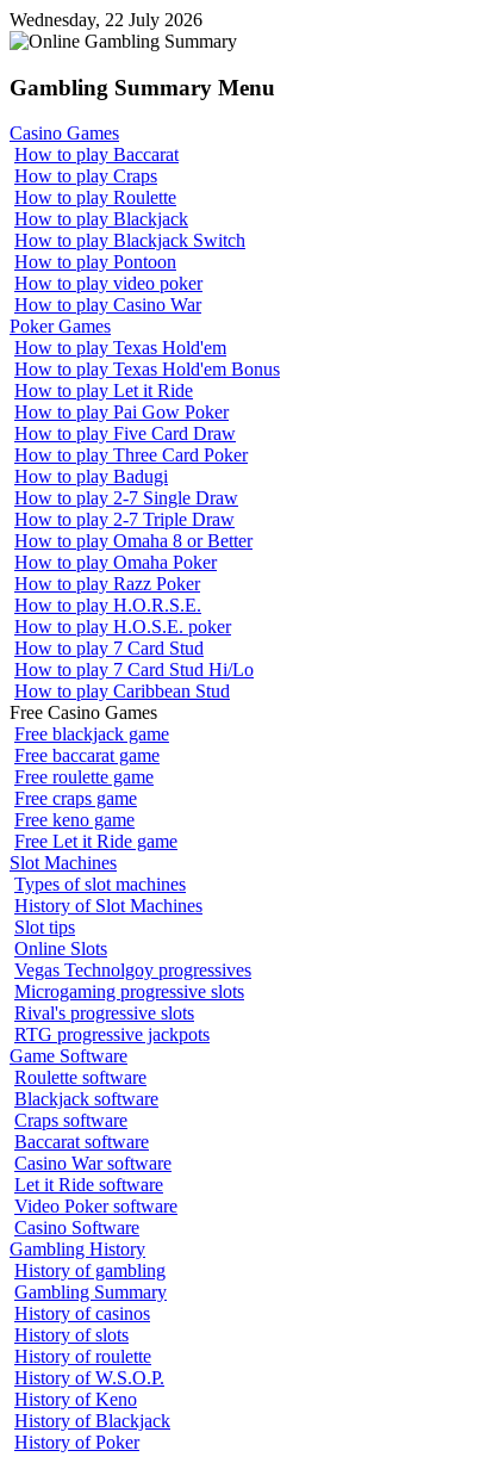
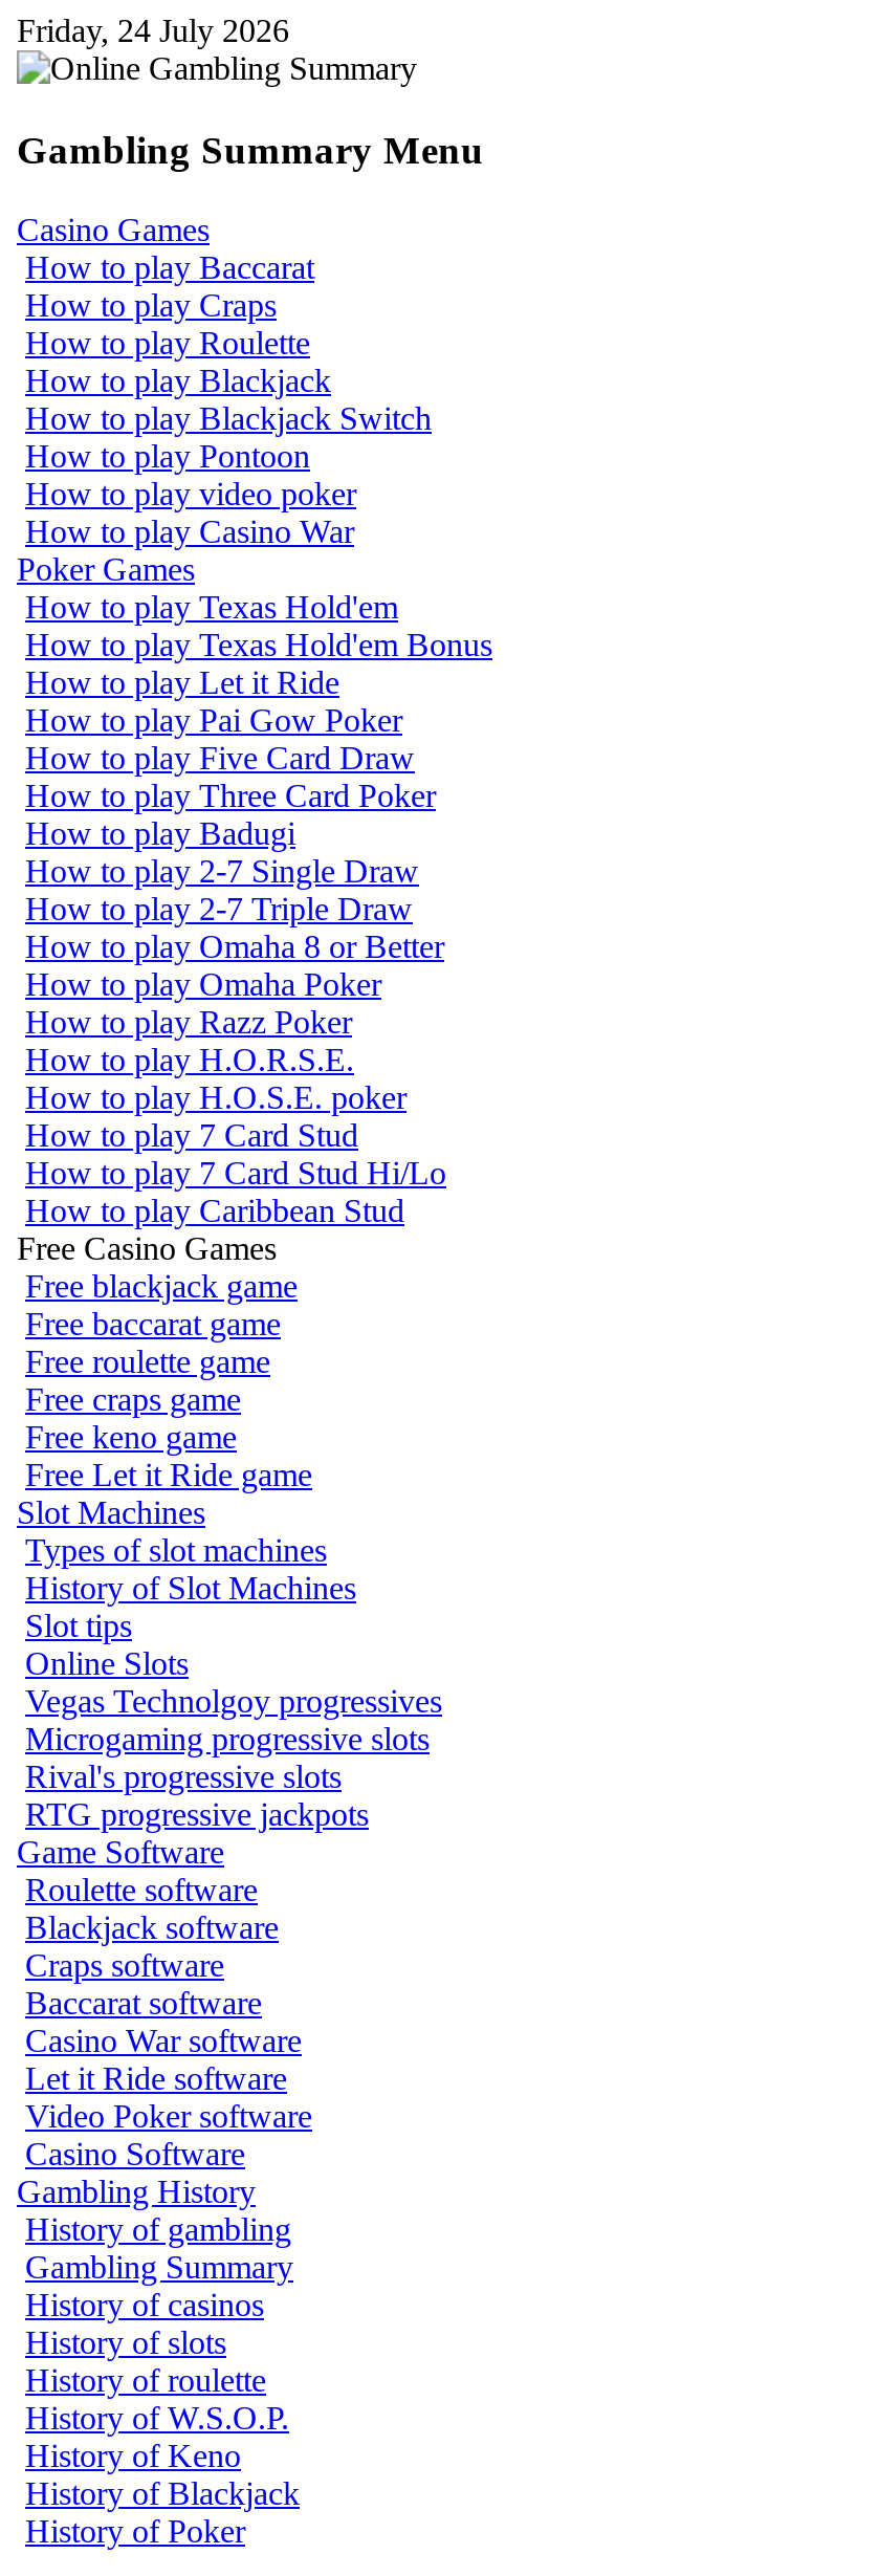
- Wednesday, 22 July 2026
+ Friday, 24 July 2026
